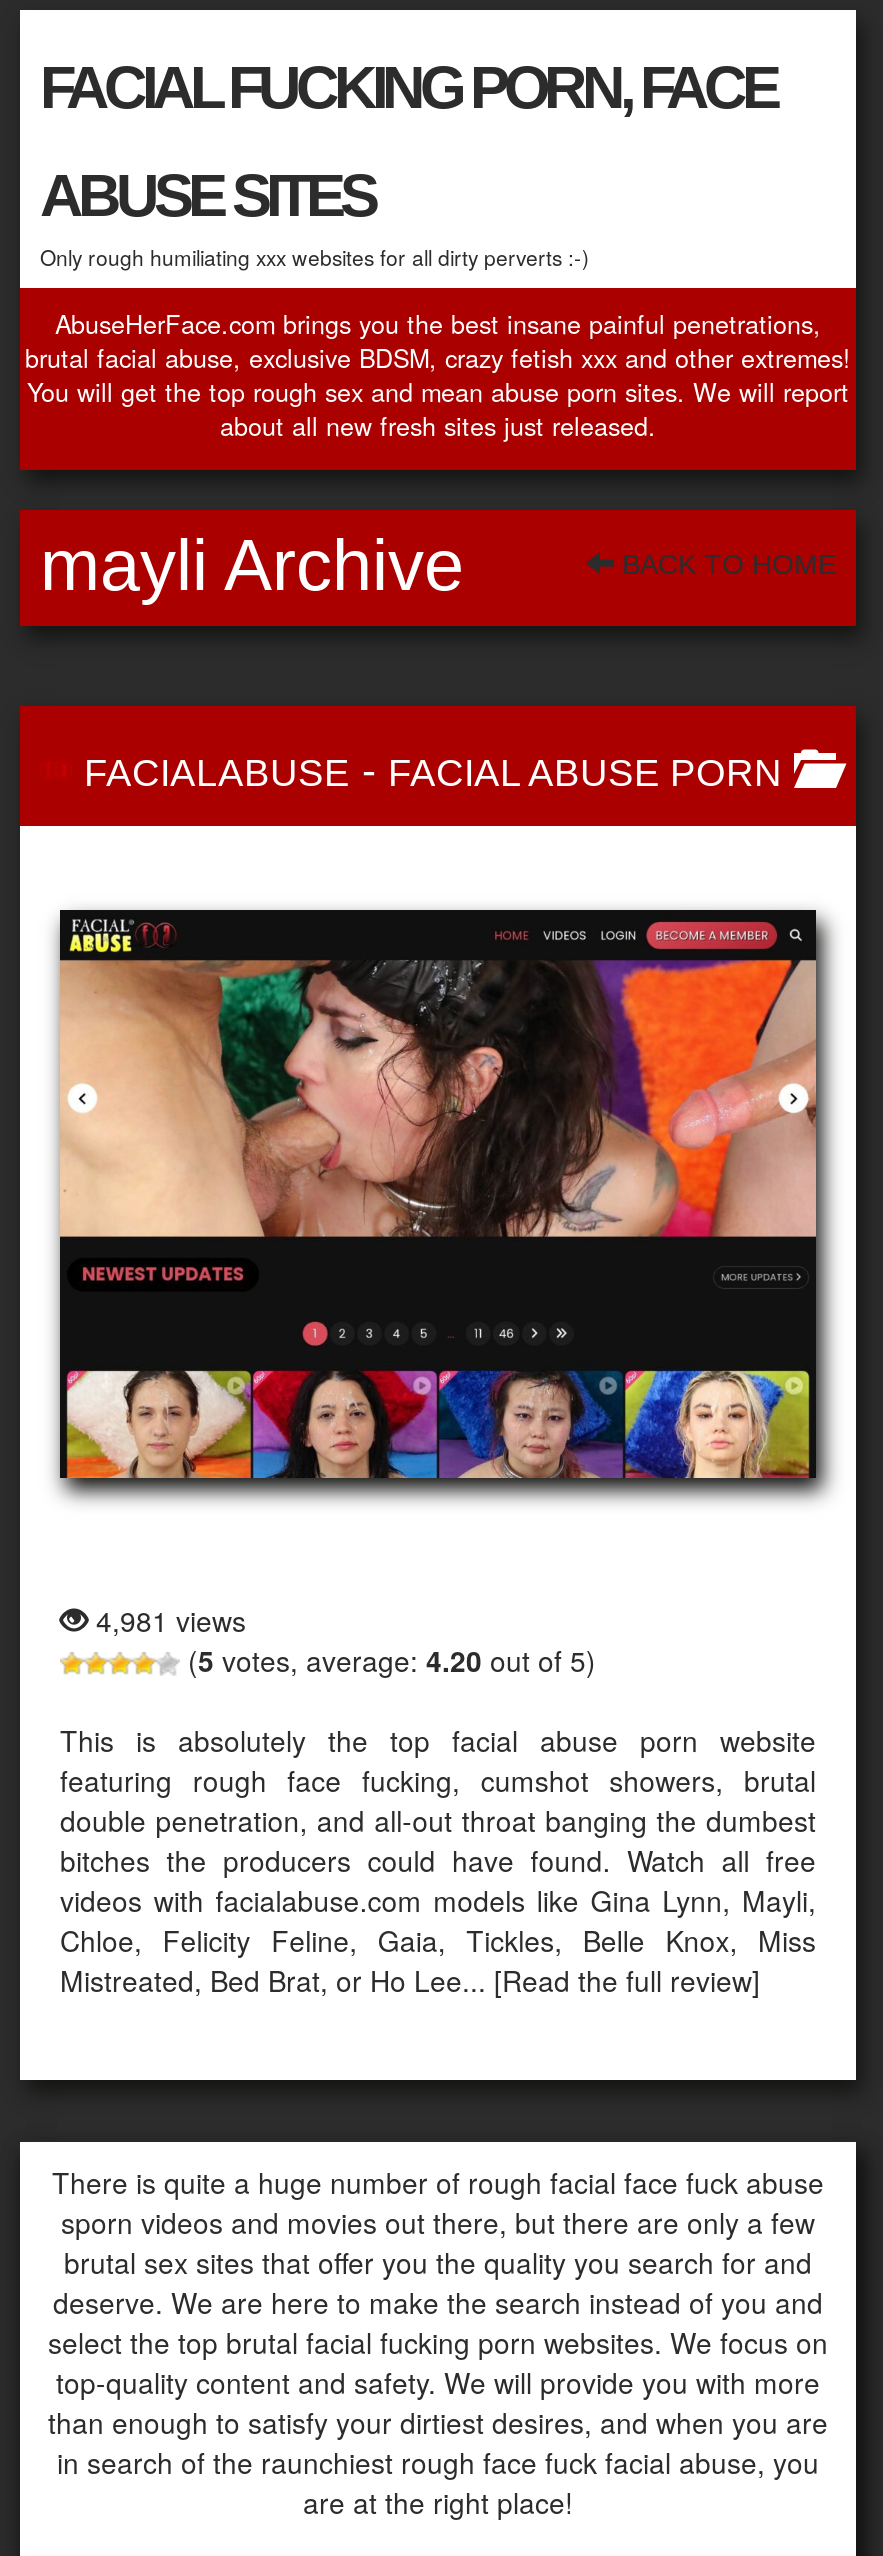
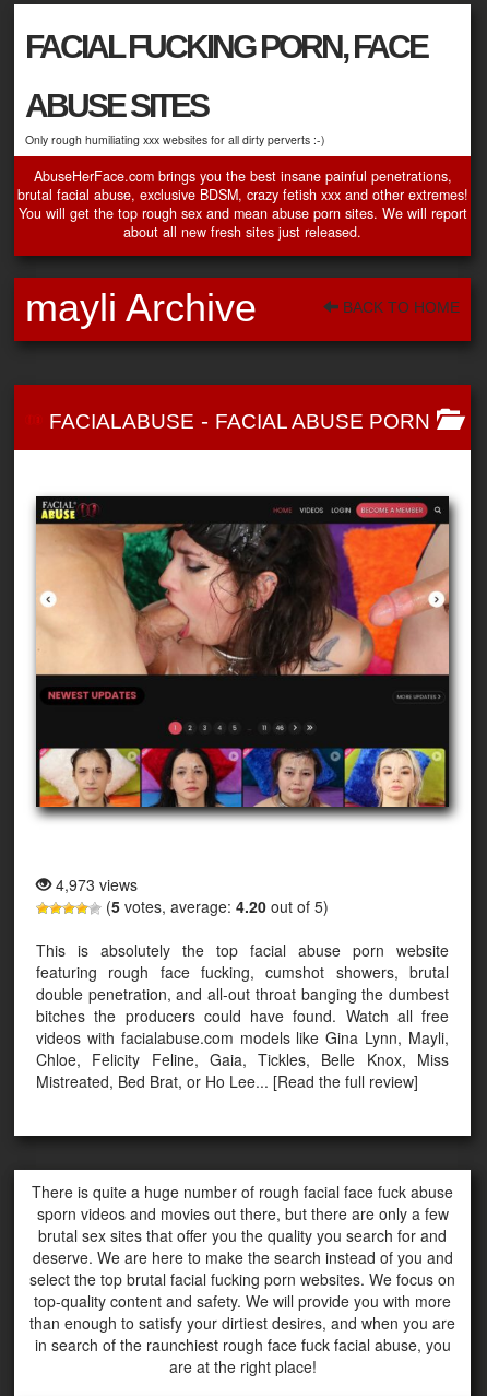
- 4,981 views
+ 4,973 views
